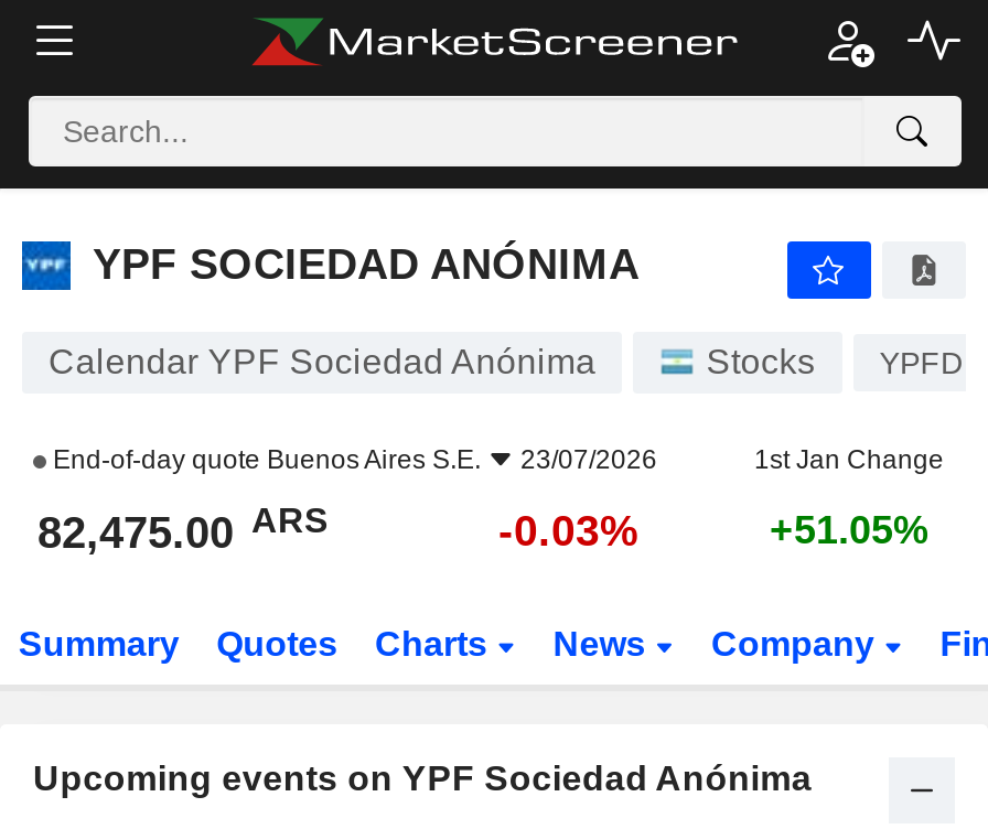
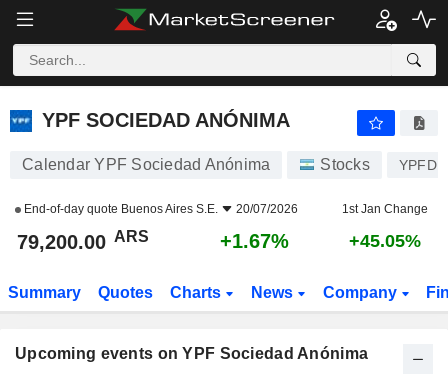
- End-of-day quote Buenos Aires S.E. 23/07/2026
+ End-of-day quote Buenos Aires S.E. 20/07/2026

- 82,475.00 ARS
+ 79,200.00 ARS

- -0.03%
+ +1.67%

- +51.05%
+ +45.05%
